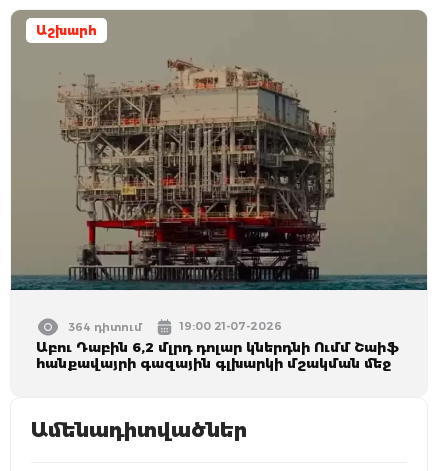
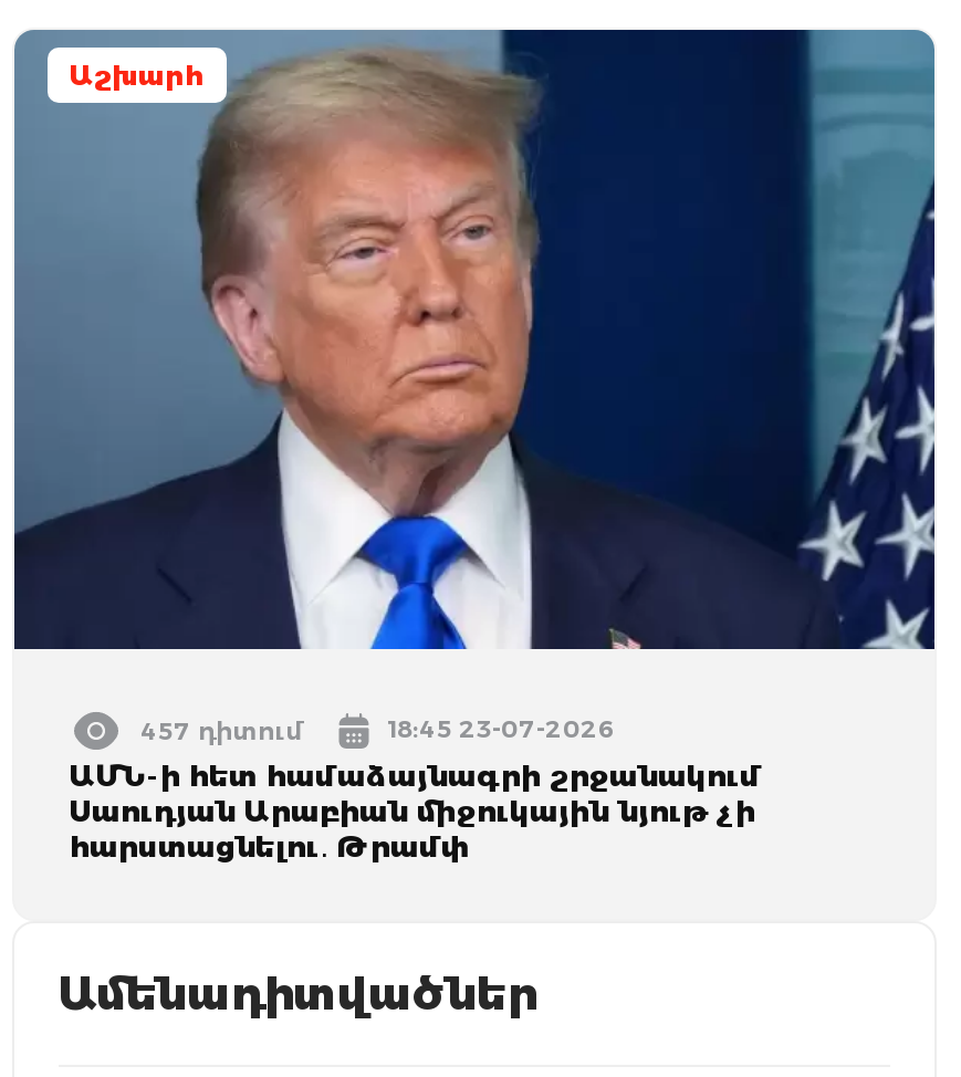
- [image]
- 364 դիտում
- 19:00 21-07-2026
- Աբու Դաբին 6,2 մլրդ դոլար կներդնի Ումմ Շաիֆ
- հանքավայրի գազային գլխարկի մշակման մեջ
+ [image]
+ 457 դիտում
+ 18:45 23-07-2026
+ ԱՄՆ-ի հետ համաձայնագրի շրջանակում
+ Սաուդյան Արաբիան միջուկային նյութ չի
+ հարստացնելու․ Թրամփ
